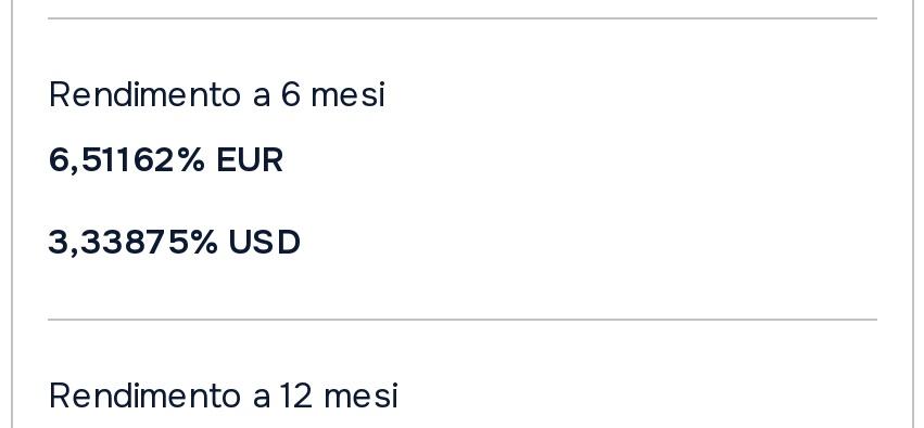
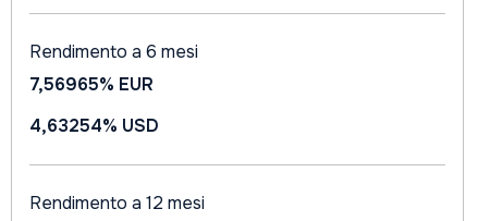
- 6,51162% EUR
+ 7,56965% EUR

- 3,33875% USD
+ 4,63254% USD
